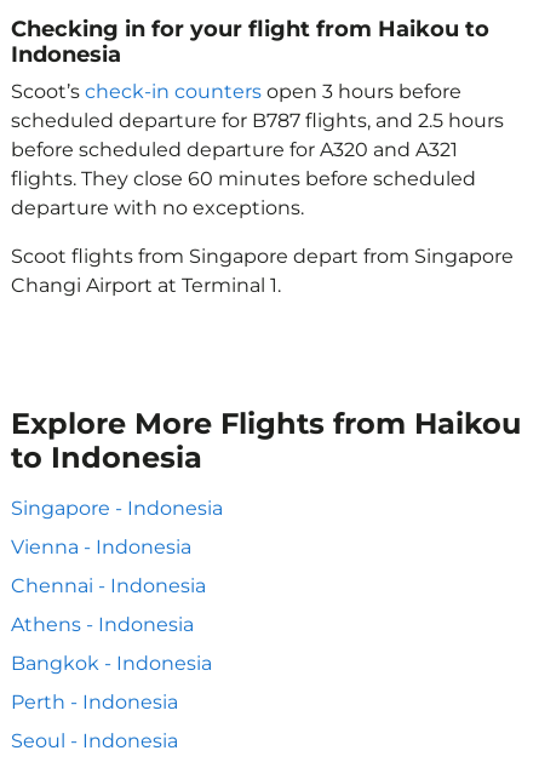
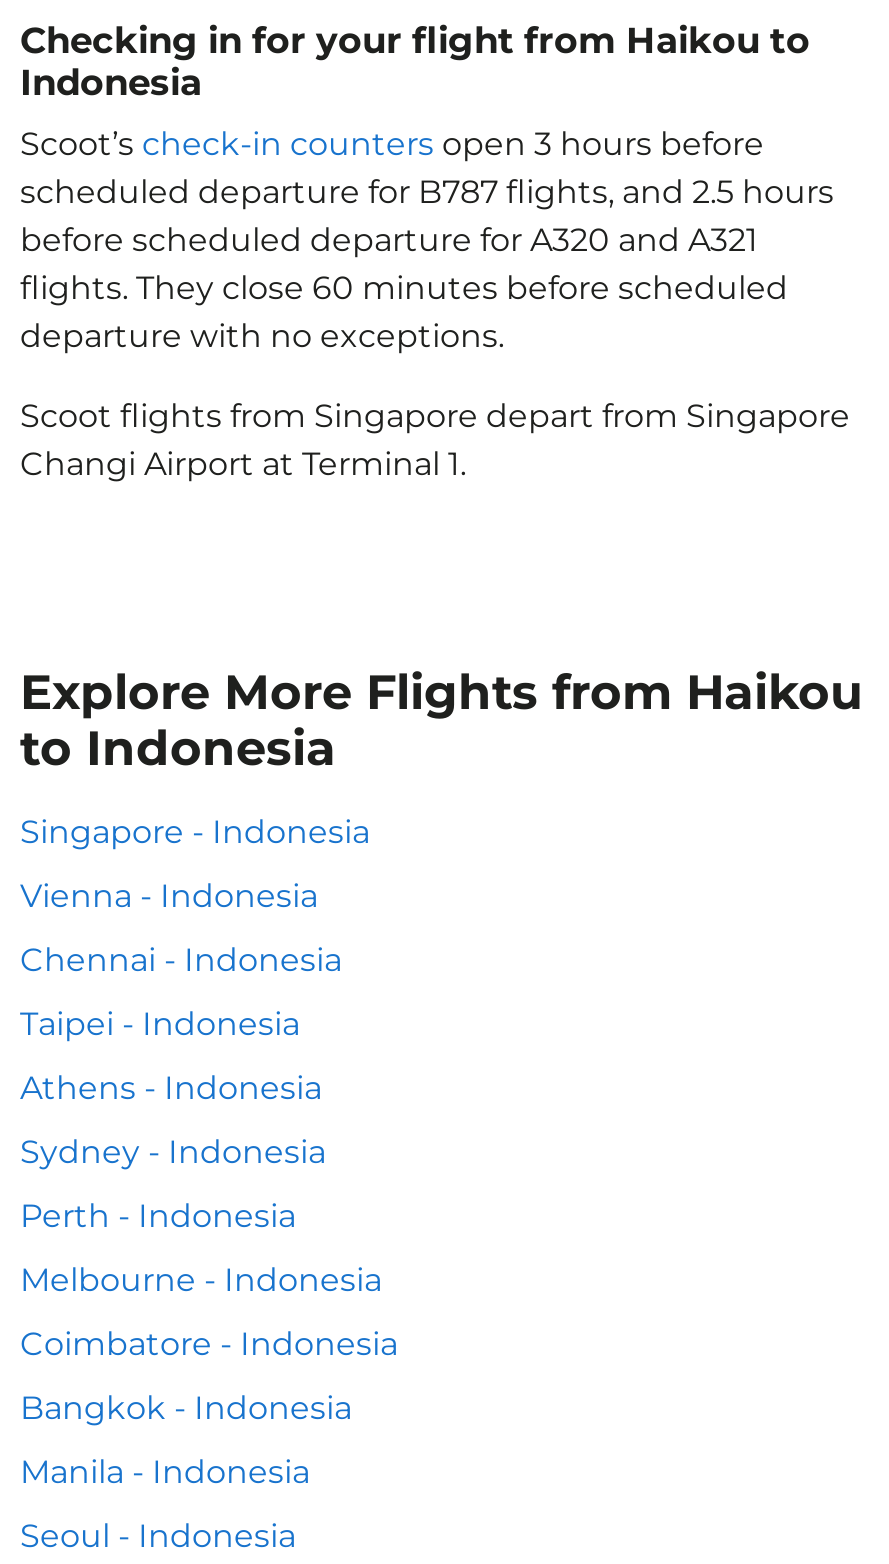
+ Taipei - Indonesia

+ Sydney - Indonesia
+ Melbourne - Indonesia
+ Coimbatore - Indonesia

+ Manila - Indonesia

moved up: Perth - Indonesia
